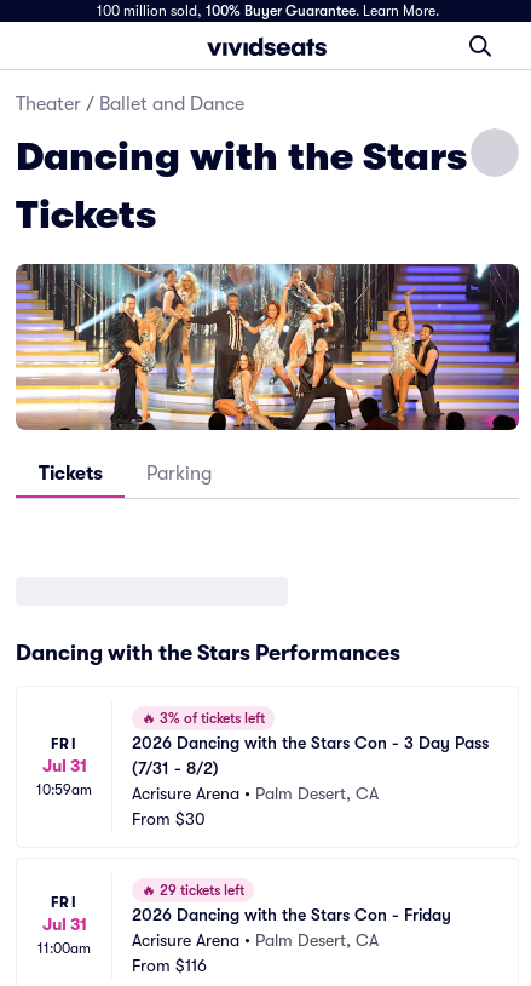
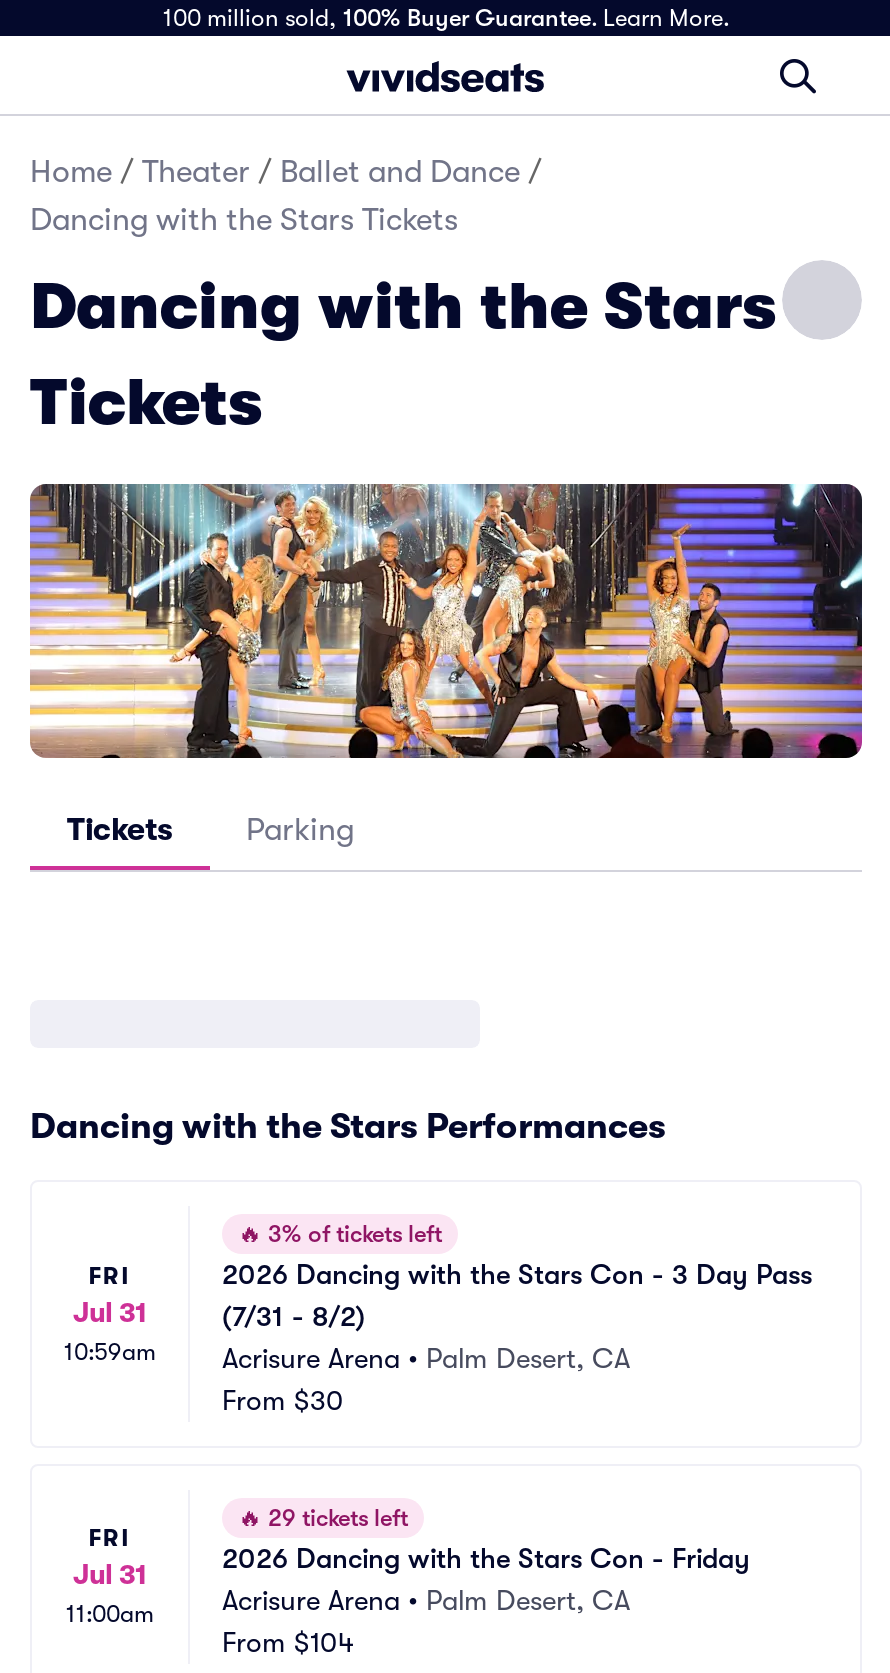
- Theater / Ballet and Dance
+ Home / Theater / Ballet and Dance /
+ Dancing with the Stars Tickets

- From $116
+ From $104
